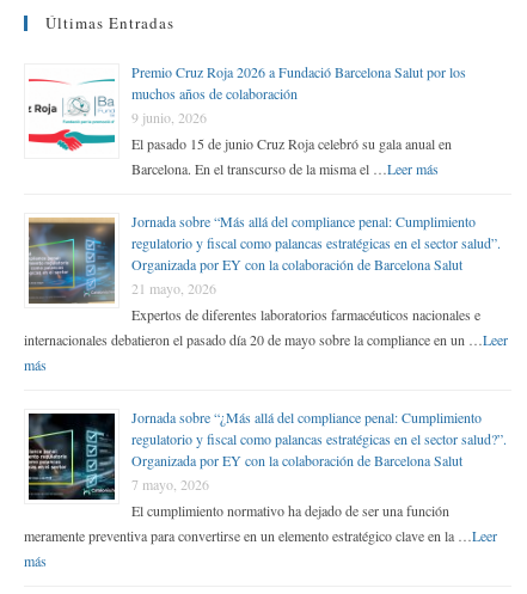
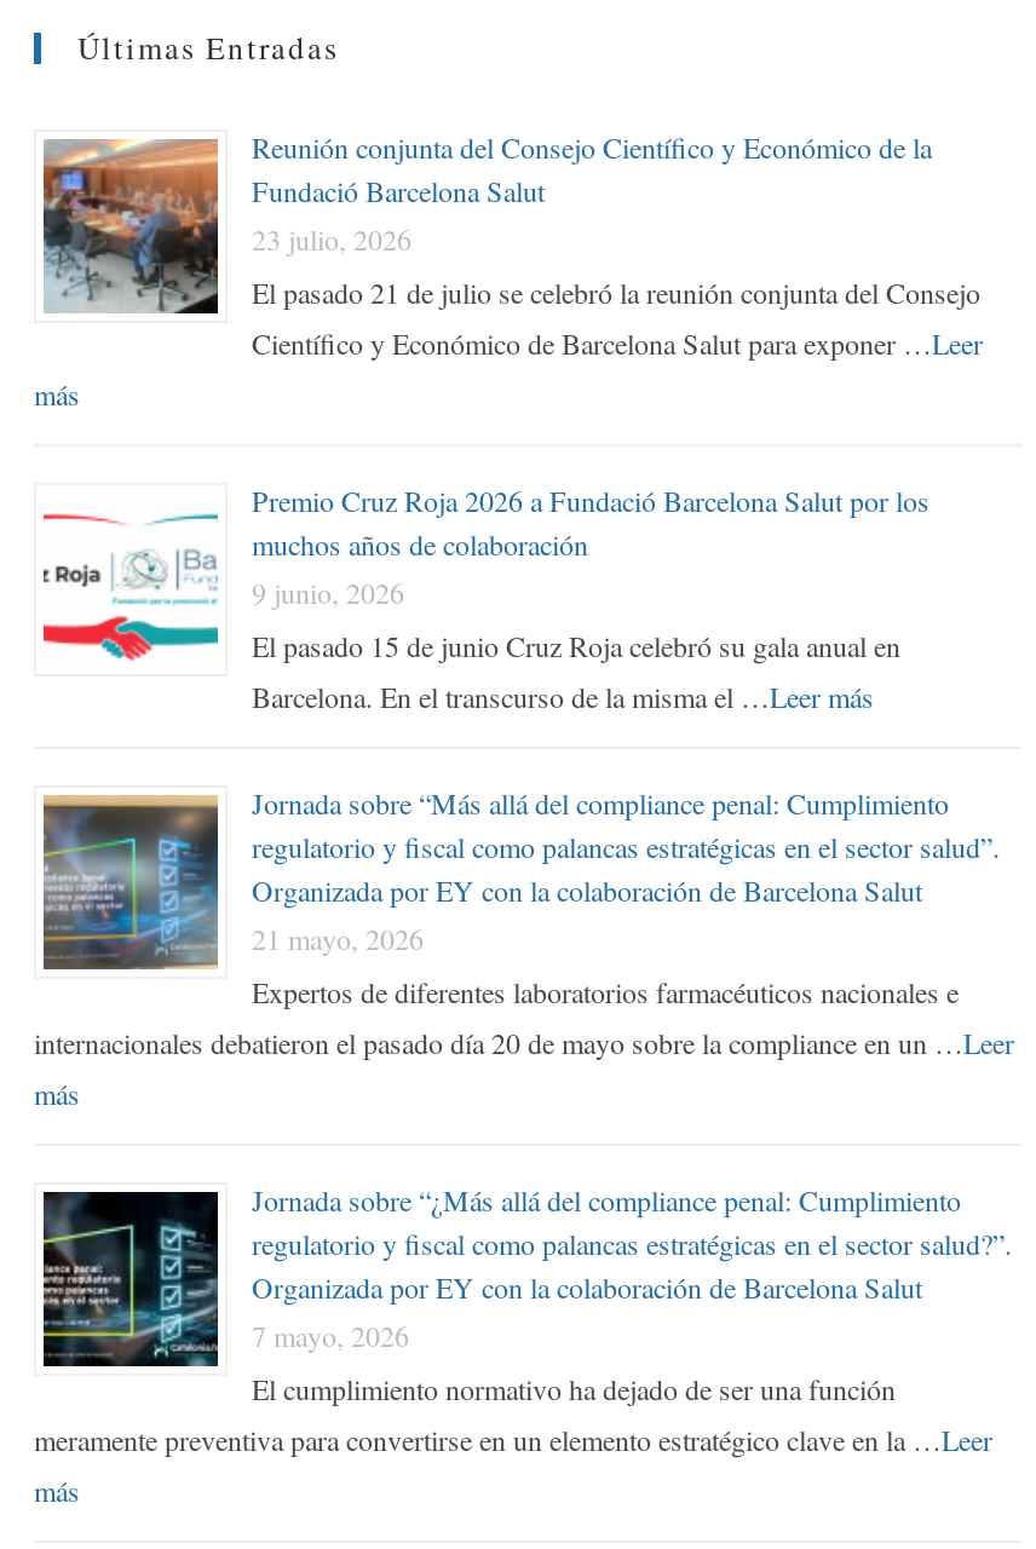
+ [image]
+ Reunión conjunta del Consejo Científico y Económico de la
+ Fundació Barcelona Salut
+ 23 julio, 2026
+ El pasado 21 de julio se celebró la reunión conjunta del Consejo
+ Científico y Económico de Barcelona Salut para exponer … Leer
+ más
